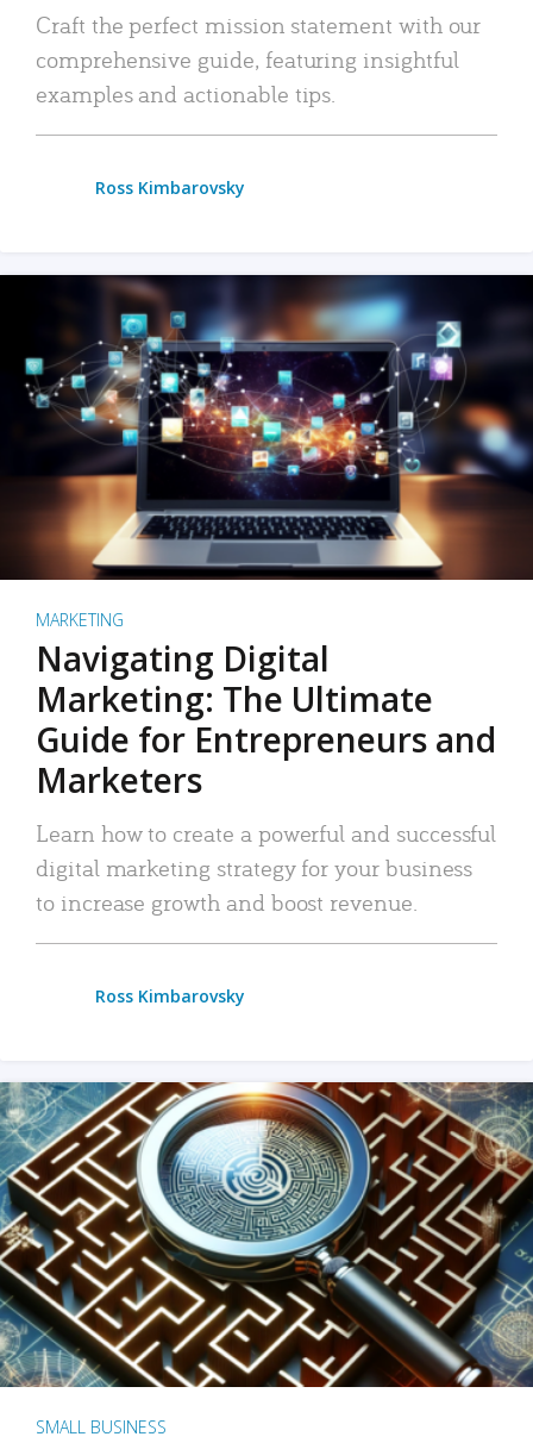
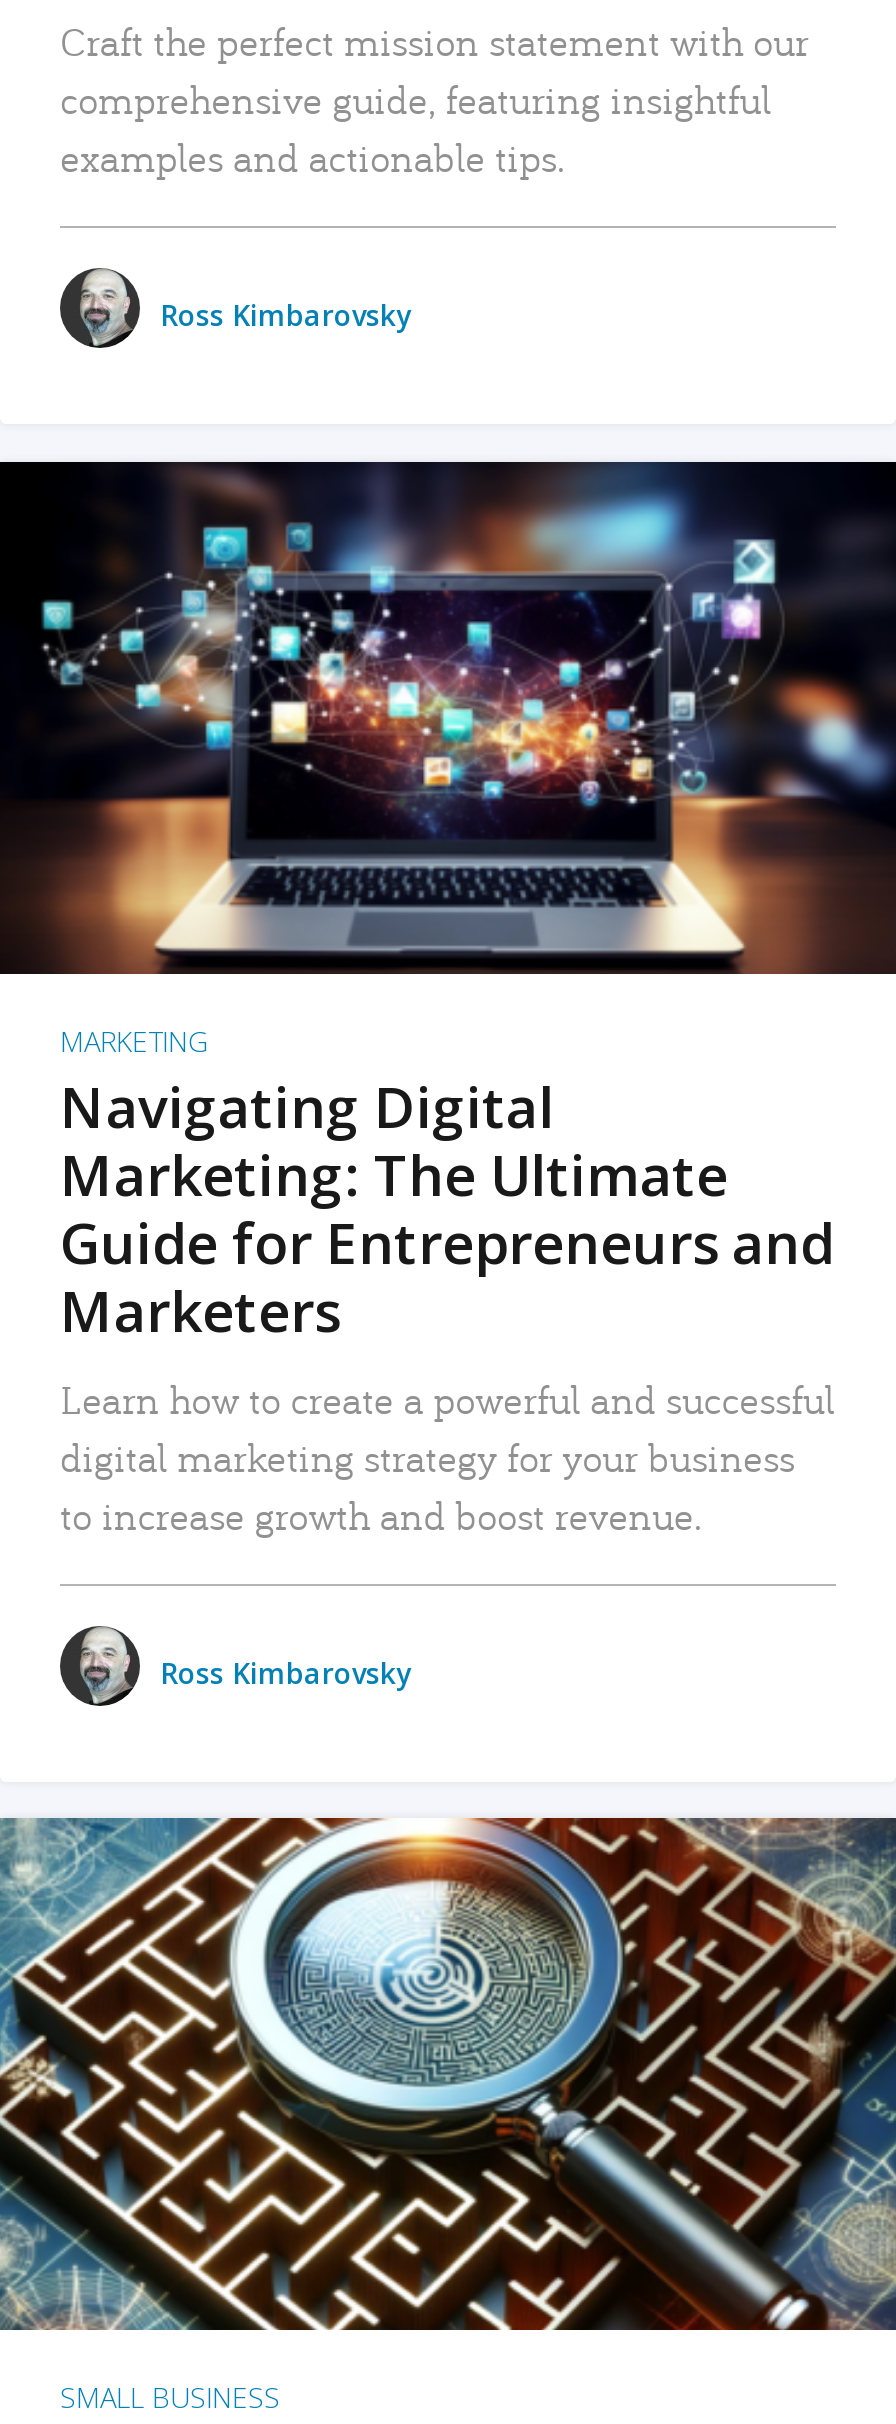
+ [image]

+ [image]
